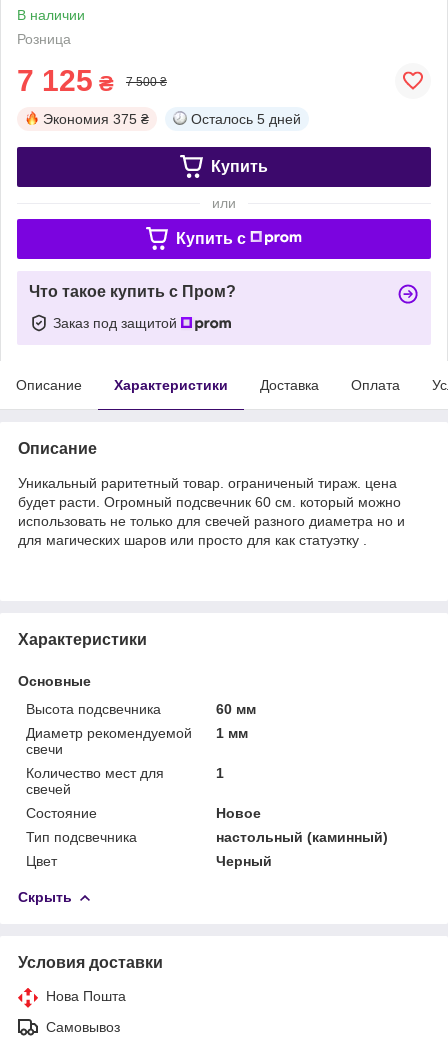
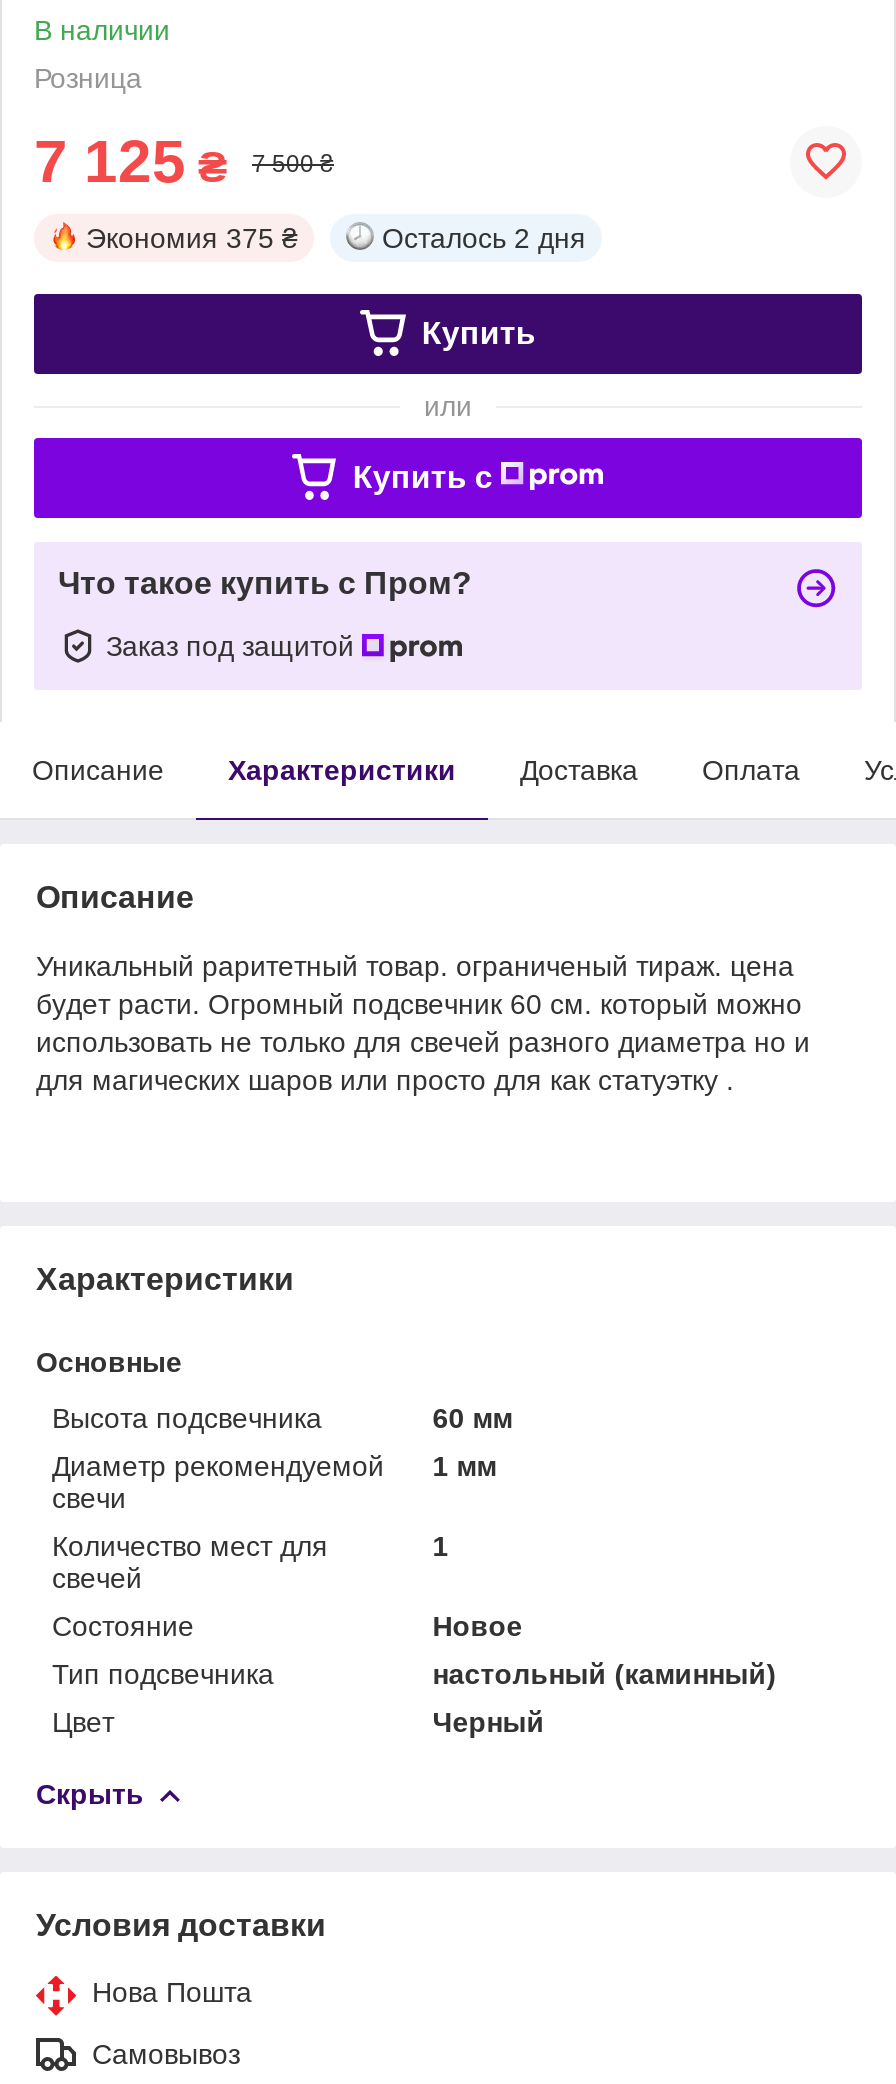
- Осталось 5 дней
+ Осталось 2 дня
